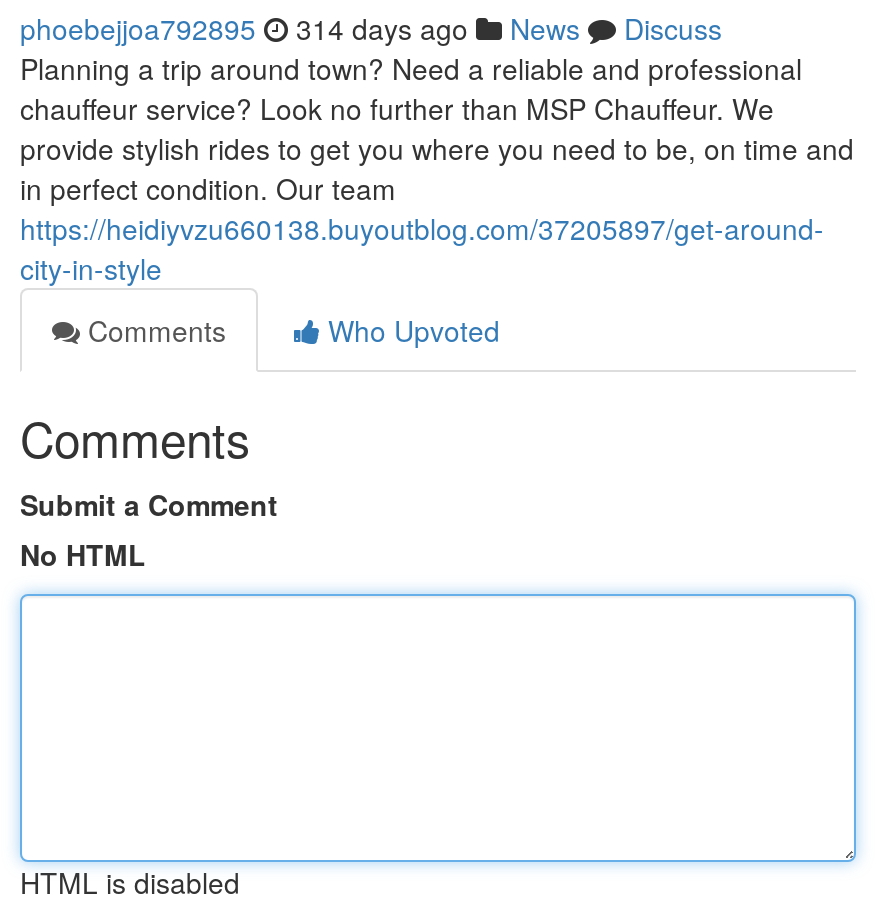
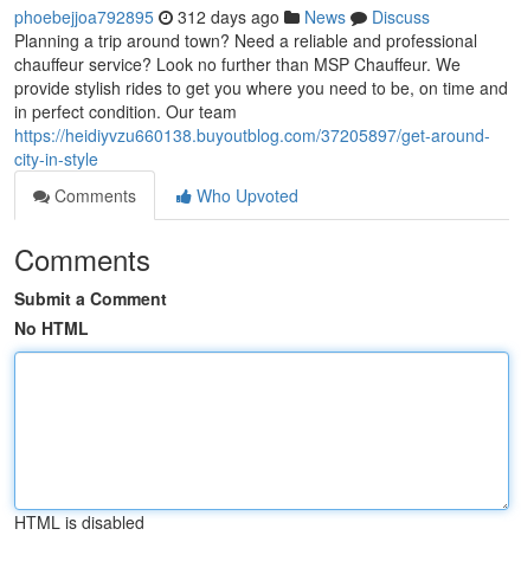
- phoebejjoa792895 314 days ago News Discuss
+ phoebejjoa792895 312 days ago News Discuss
